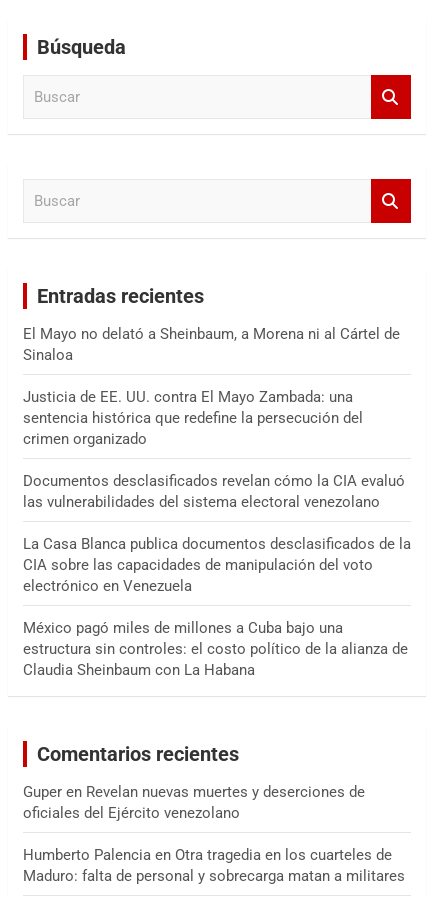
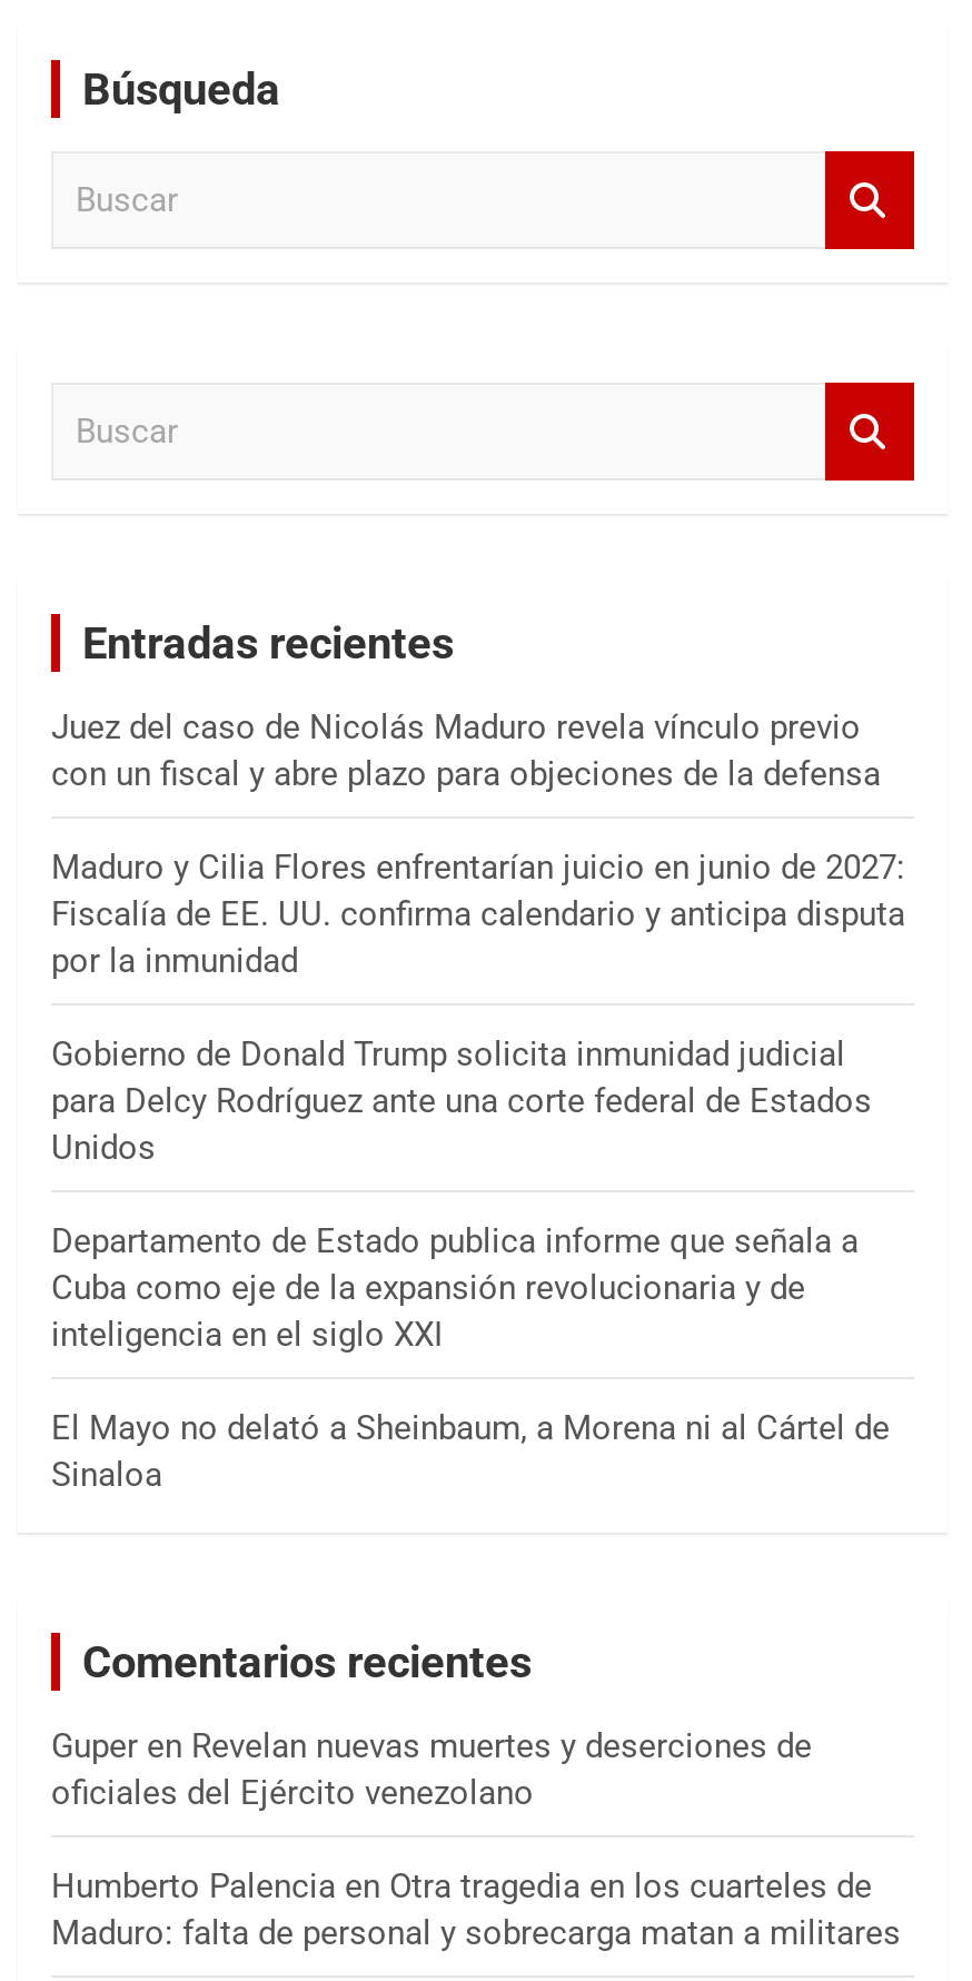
+ Juez del caso de Nicolás Maduro revela vínculo previo
+ con un fiscal y abre plazo para objeciones de la defensa
+ Maduro y Cilia Flores enfrentarían juicio en junio de 2027:
+ Fiscalía de EE. UU. confirma calendario y anticipa disputa
+ por la inmunidad
+ Gobierno de Donald Trump solicita inmunidad judicial
+ para Delcy Rodríguez ante una corte federal de Estados
+ Unidos
+ Departamento de Estado publica informe que señala a
+ Cuba como eje de la expansión revolucionaria y de
+ inteligencia en el siglo XXI

moved down: El Mayo no delató a Sheinbaum, a Morena ni al Cártel de | Sinaloa

- Justicia de EE. UU. contra El Mayo Zambada: una
- sentencia histórica que redefine la persecución del
- crimen organizado
- Documentos desclasificados revelan cómo la CIA evaluó
- las vulnerabilidades del sistema electoral venezolano
- La Casa Blanca publica documentos desclasificados de la
- CIA sobre las capacidades de manipulación del voto
- electrónico en Venezuela
- México pagó miles de millones a Cuba bajo una
- estructura sin controles: el costo político de la alianza de
- Claudia Sheinbaum con La Habana
